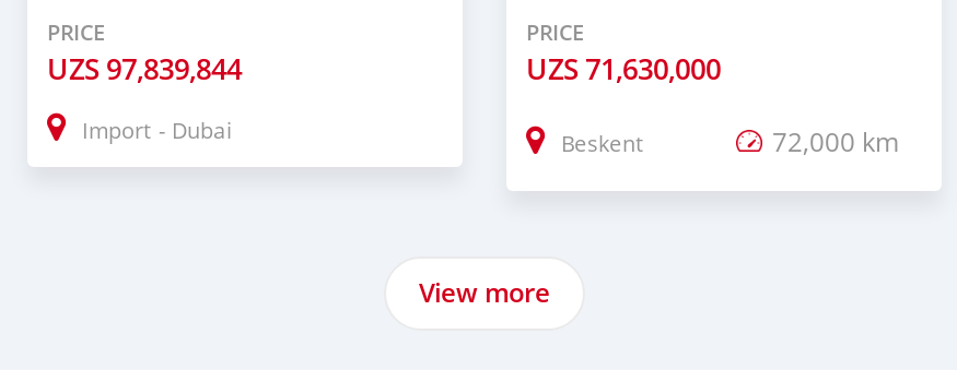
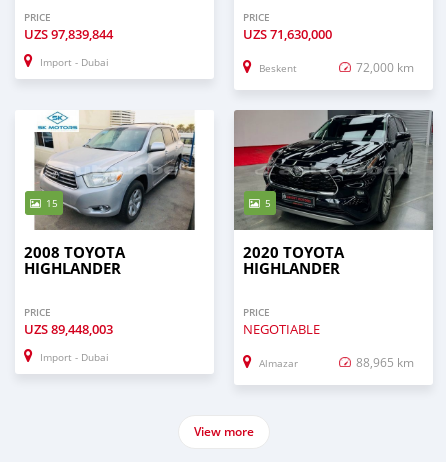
+ [image]
+ 15
+ 2008 TOYOTA
+ HIGHLANDER
+ PRICE
+ UZS89,448,003
+ Import - Dubai

+ [image]
+ 5
+ 2020 TOYOTA
+ HIGHLANDER
+ PRICE
+ NEGOTIABLE
+ Almazar
+ 88,965 km
